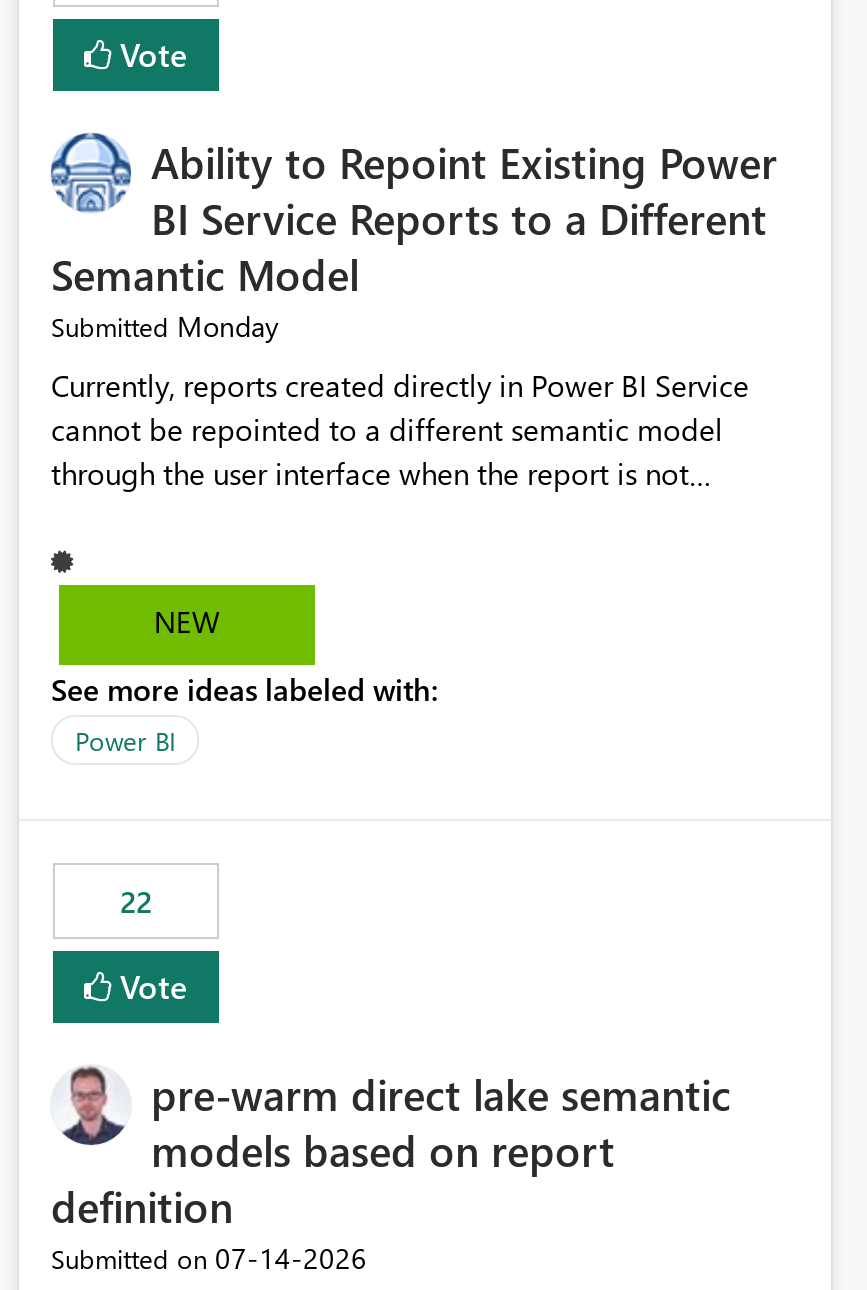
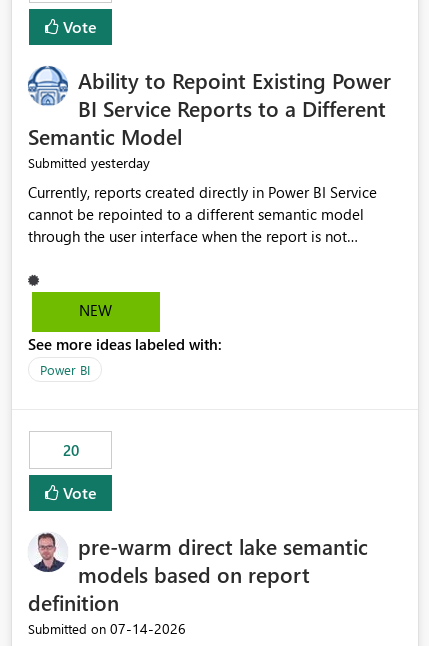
- Submitted Monday
+ Submitted yesterday

- 22
+ 20
